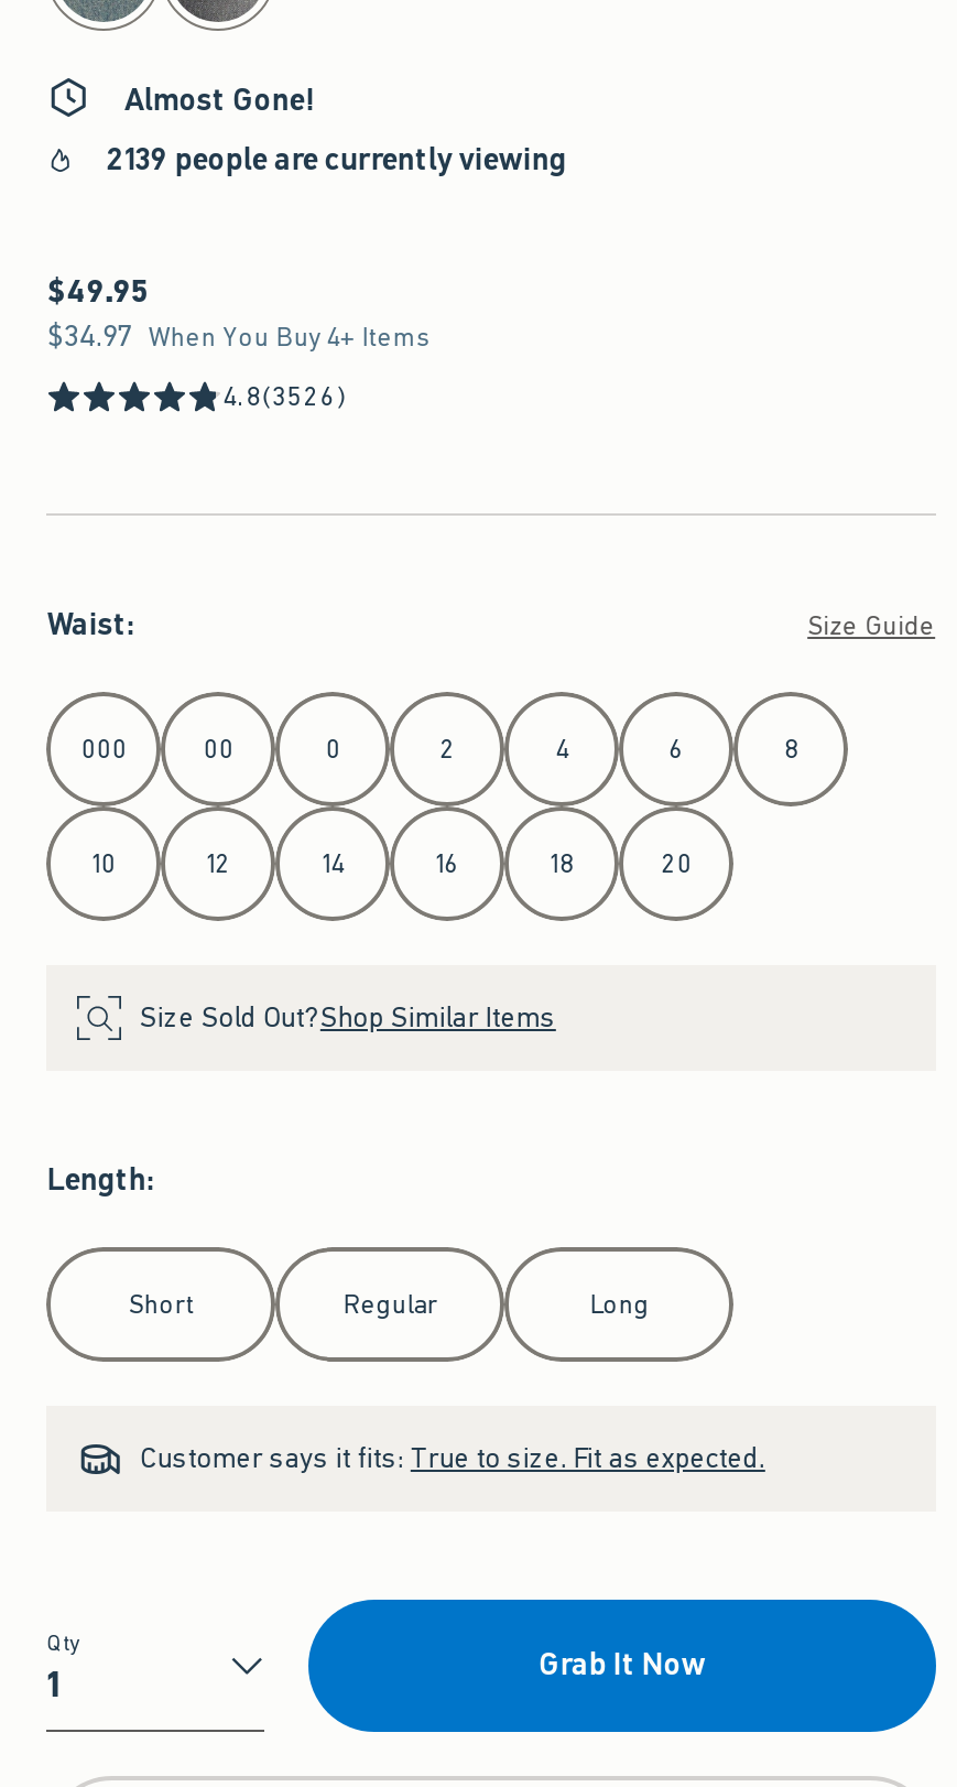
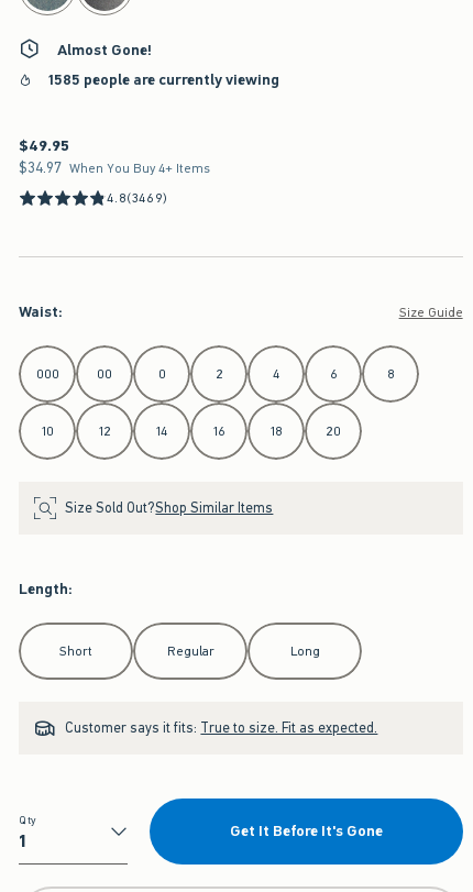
- 2139 people are currently viewing
+ 1585 people are currently viewing

- 4.8(3526)
+ 4.8(3469)

- Grab It Now
+ Get It Before It's Gone
